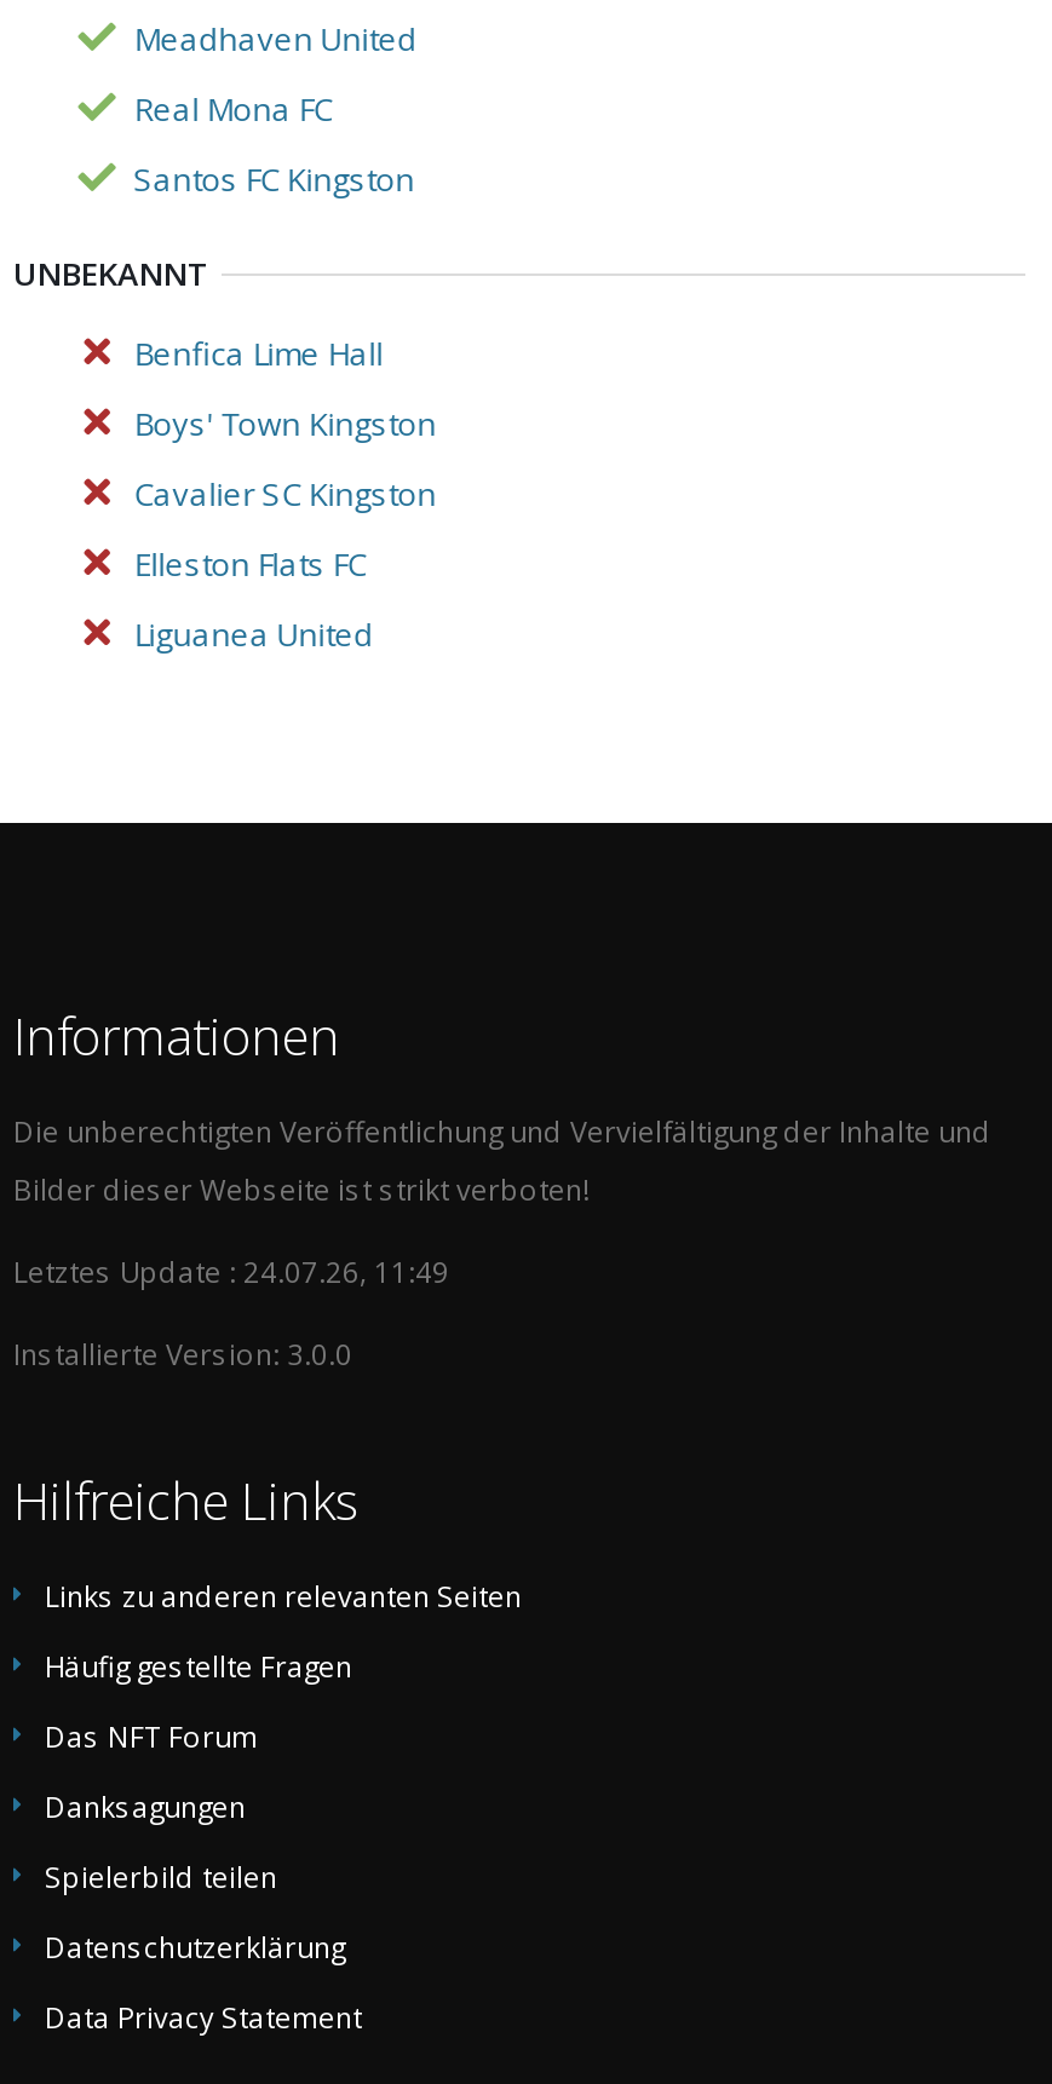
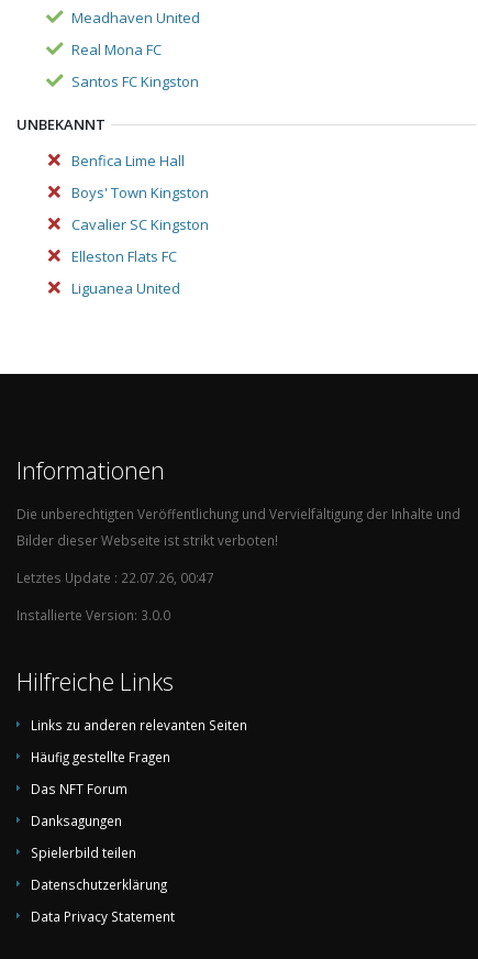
- Letztes Update : 24.07.26, 11:49
+ Letztes Update : 22.07.26, 00:47
